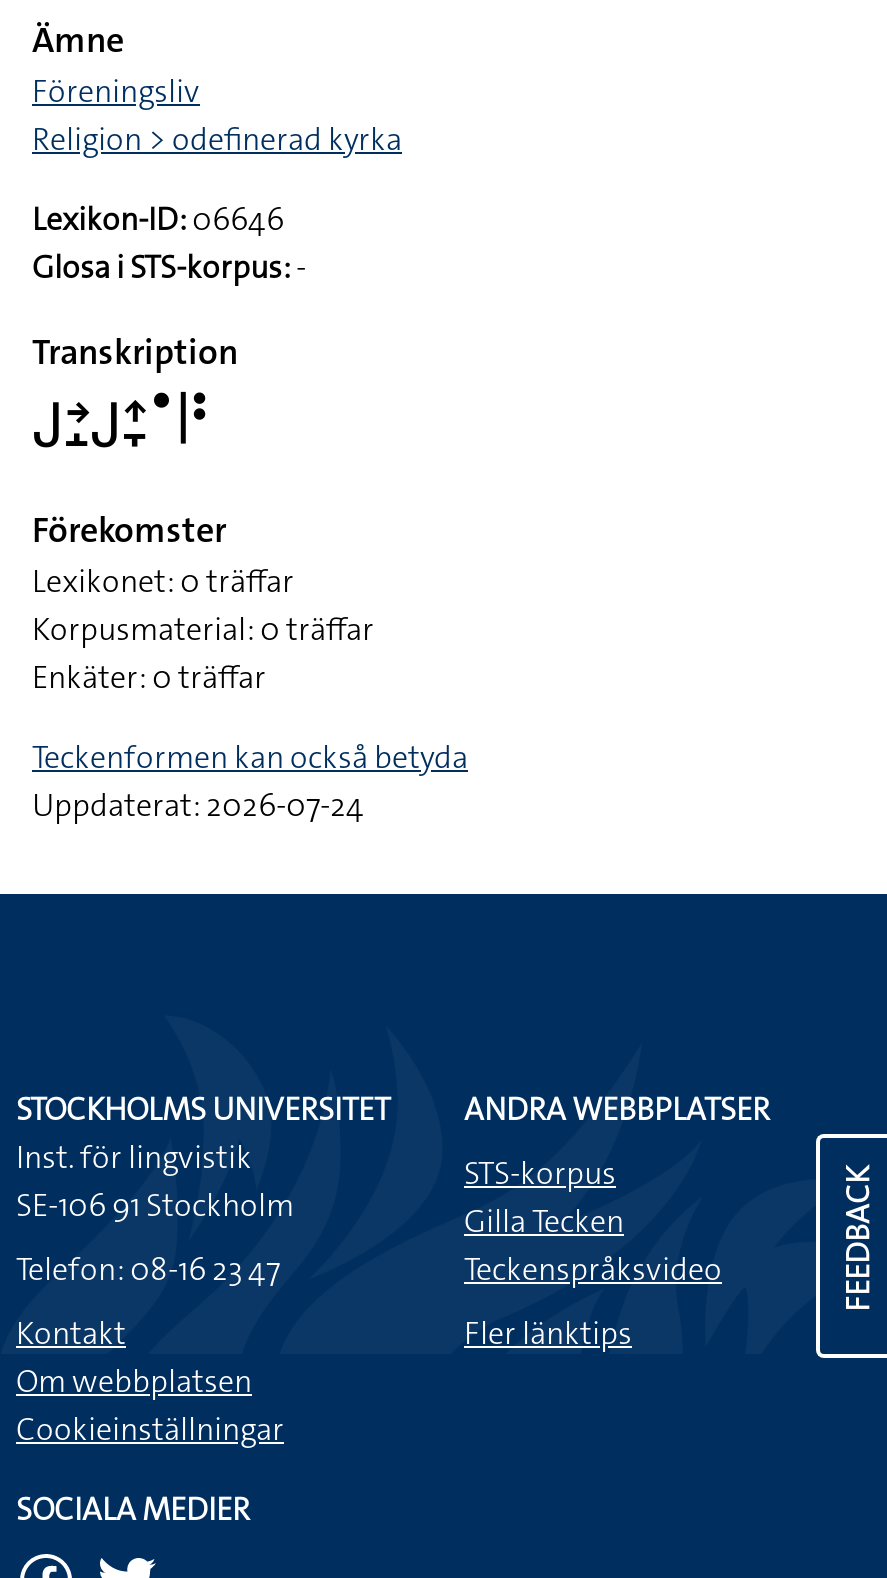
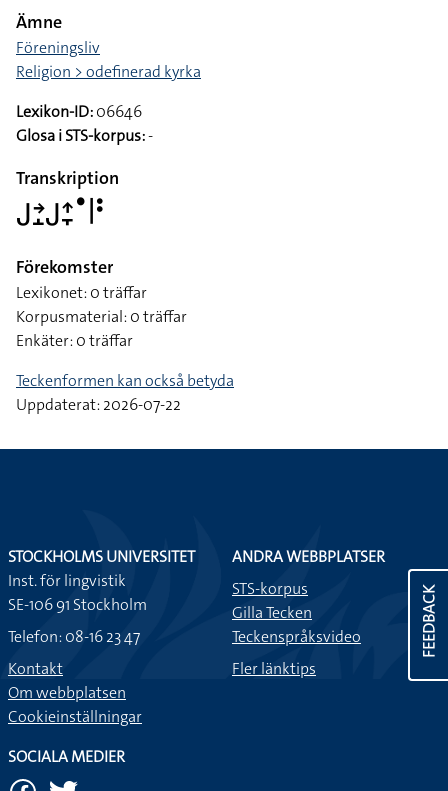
- Uppdaterat: 2026-07-24
+ Uppdaterat: 2026-07-22
